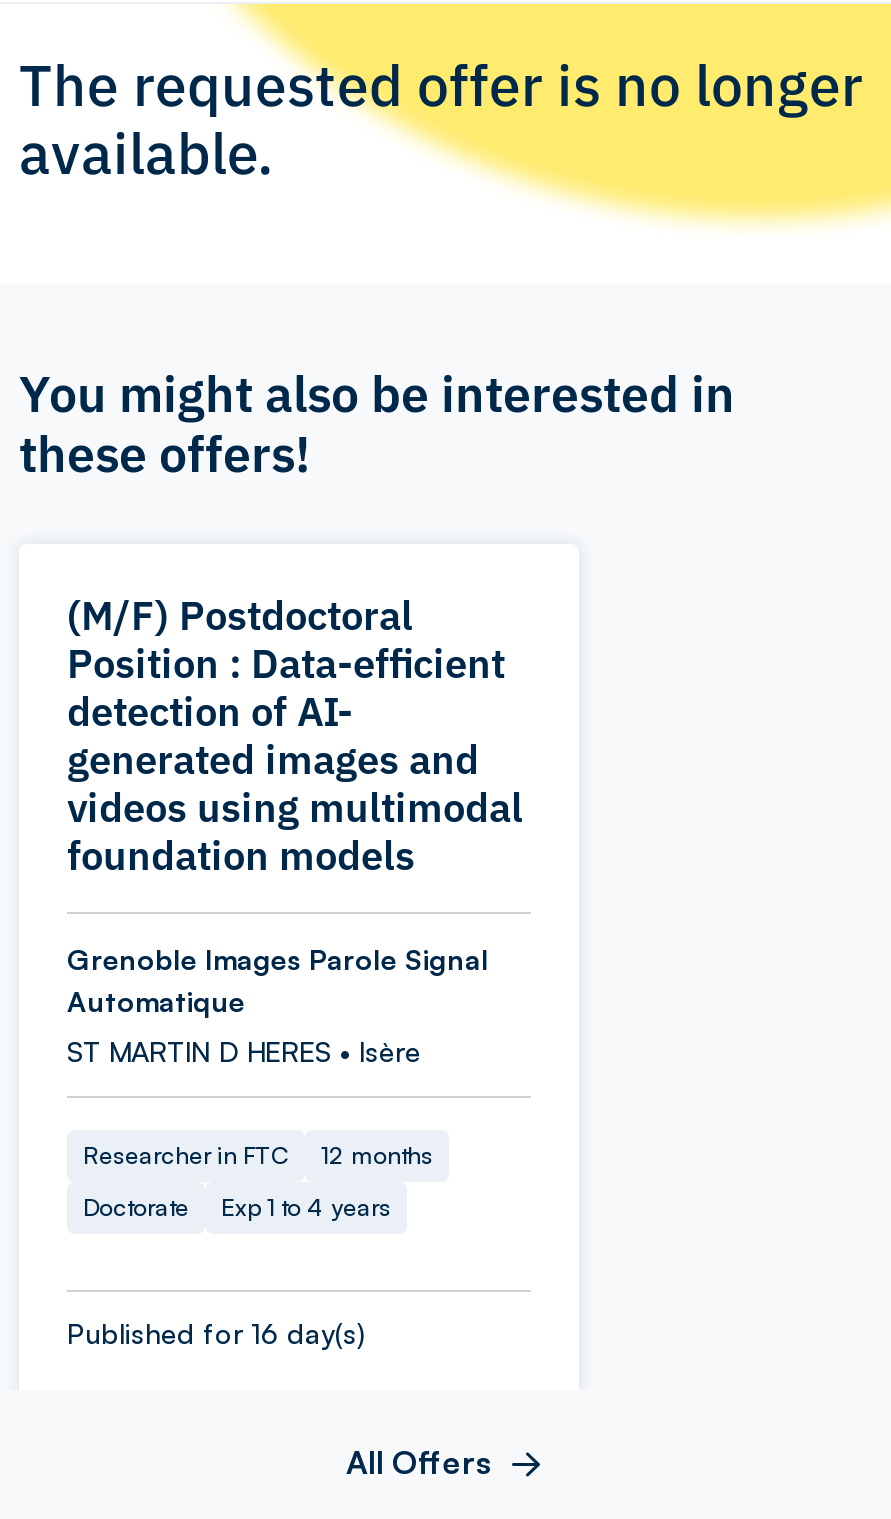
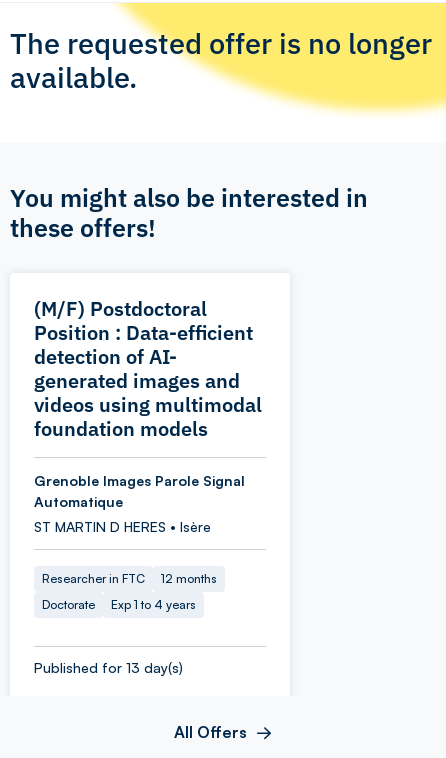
- Published for 16 day(s)
+ Published for 13 day(s)
